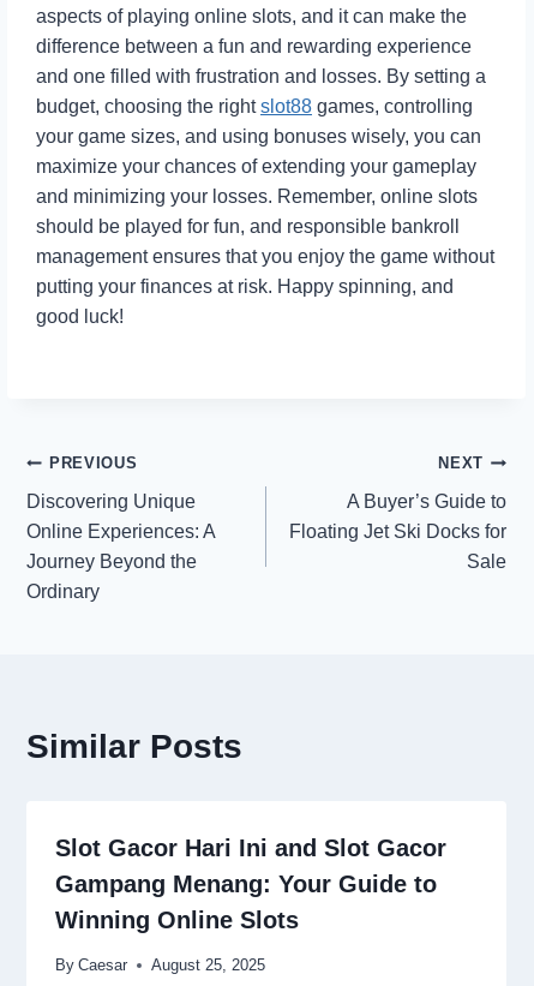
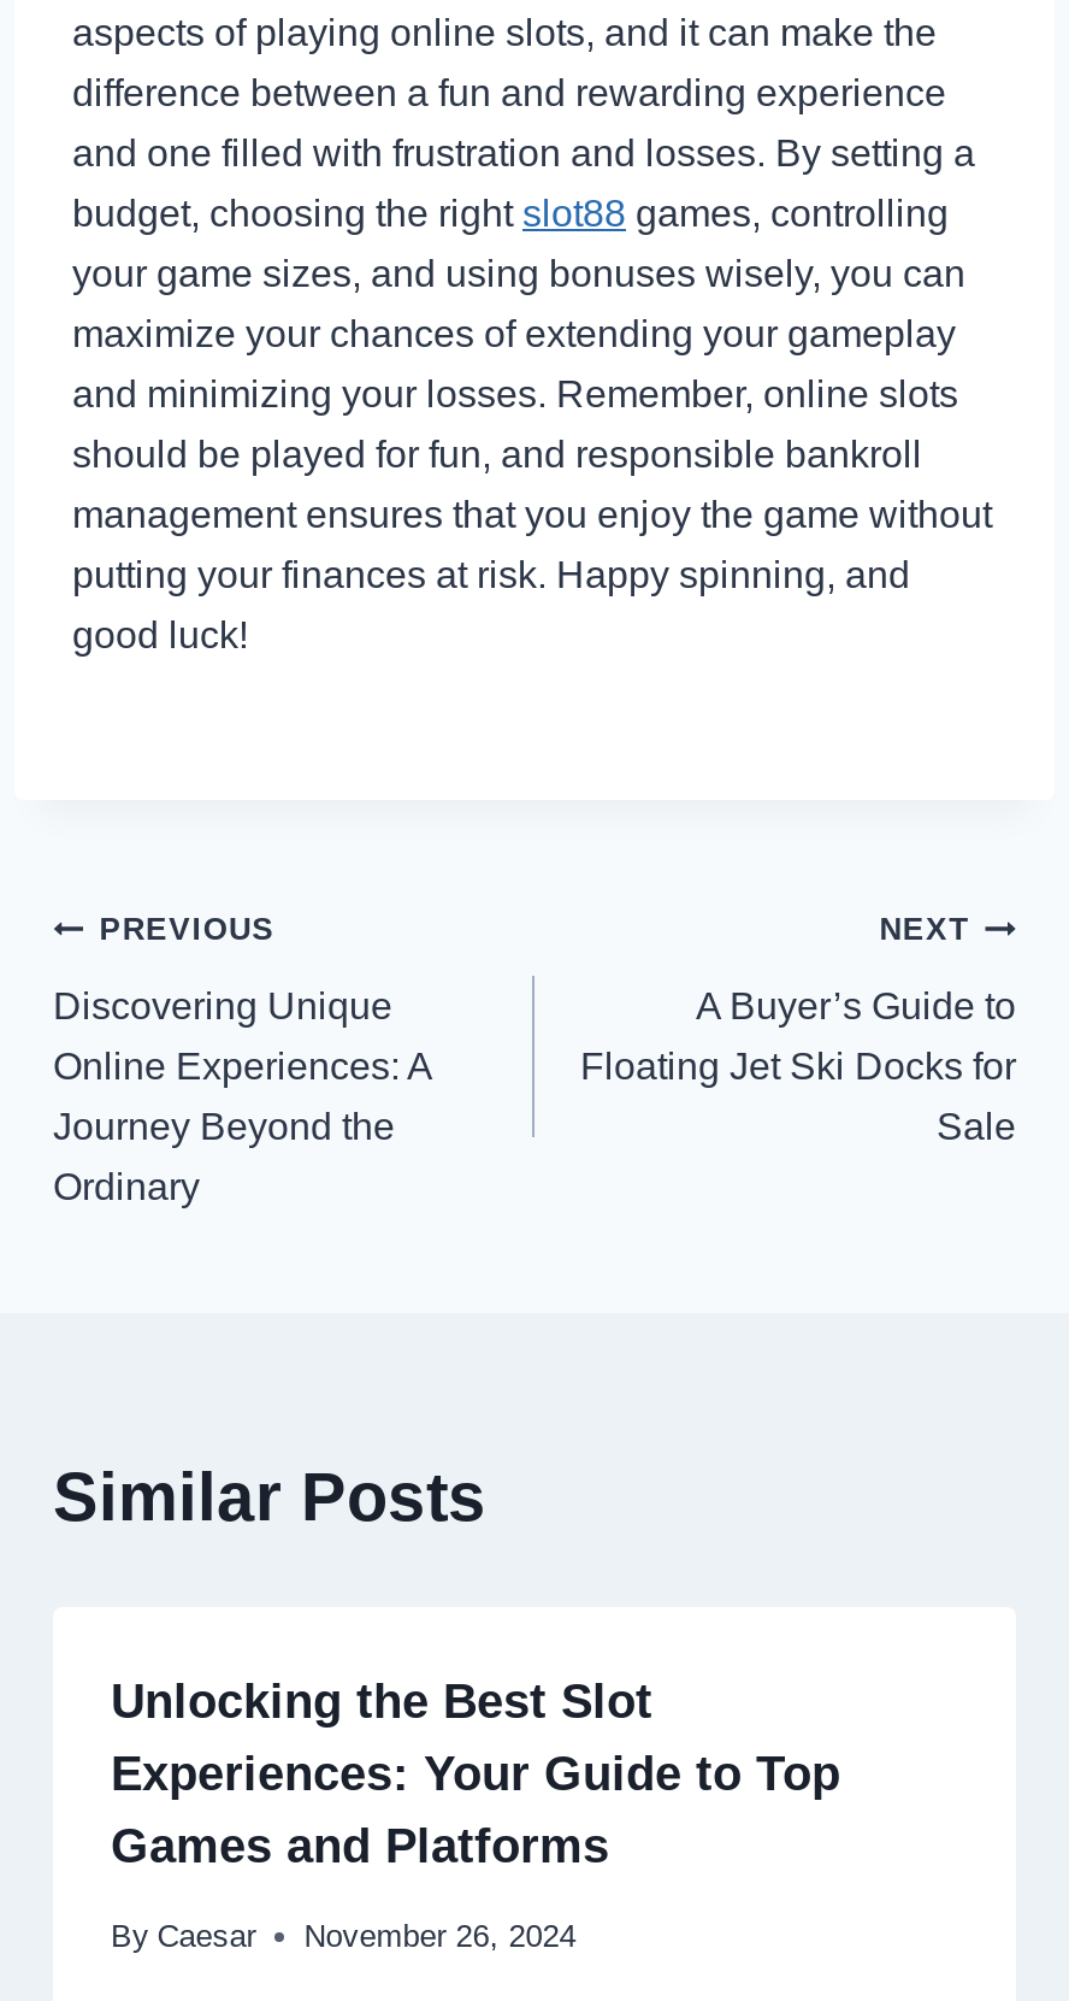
- Slot Gacor Hari Ini and Slot Gacor
- Gampang Menang: Your Guide to
- Winning Online Slots
+ Unlocking the Best Slot
+ Experiences: Your Guide to Top
+ Games and Platforms

- By Caesar August 25, 2025
+ By Caesar November 26, 2024
